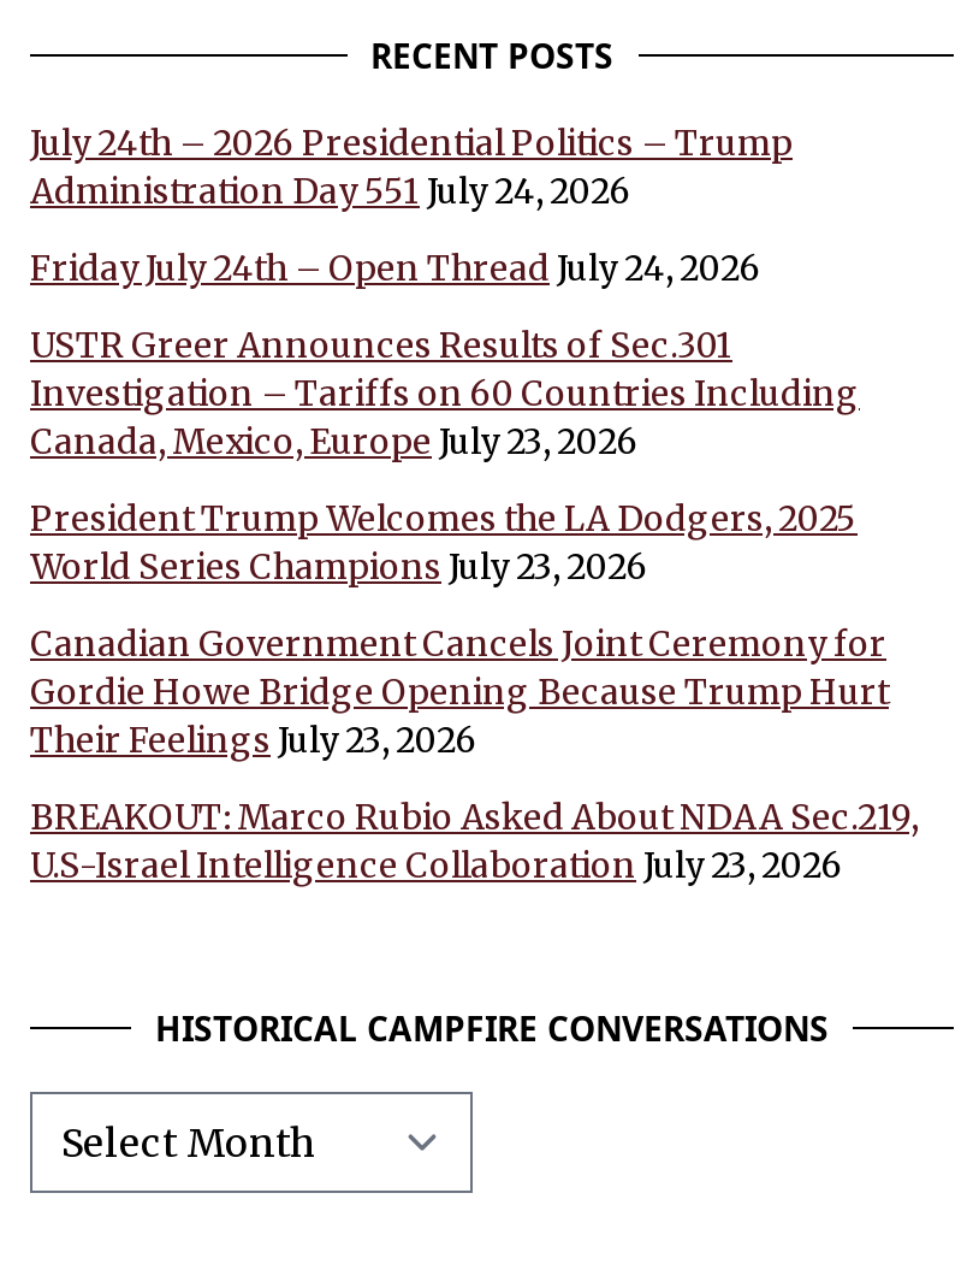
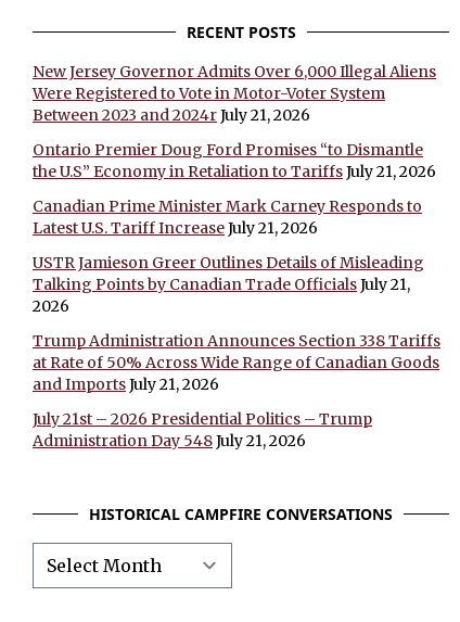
- July 24th – 2026 Presidential Politics – Trump
- Administration Day 551 July 24, 2026
+ New Jersey Governor Admits Over 6,000 Illegal Aliens
+ Were Registered to Vote in Motor-Voter System
+ Between 2023 and 2024r July 21, 2026

- Friday July 24th – Open Thread July 24, 2026
+ Ontario Premier Doug Ford Promises “to Dismantle
+ the U.S” Economy in Retaliation to Tariffs July 21, 2026

- USTR Greer Announces Results of Sec.301
- Investigation – Tariffs on 60 Countries Including
- Canada, Mexico, Europe July 23, 2026
+ Canadian Prime Minister Mark Carney Responds to
+ Latest U.S. Tariff Increase July 21, 2026

- President Trump Welcomes the LA Dodgers, 2025
- World Series Champions July 23, 2026
+ USTR Jamieson Greer Outlines Details of Misleading
+ Talking Points by Canadian Trade Officials July 21,
+ 2026

- Canadian Government Cancels Joint Ceremony for
- Gordie Howe Bridge Opening Because Trump Hurt
- Their Feelings July 23, 2026
+ Trump Administration Announces Section 338 Tariffs
+ at Rate of 50% Across Wide Range of Canadian Goods
+ and Imports July 21, 2026

- BREAKOUT: Marco Rubio Asked About NDAA Sec.219,
- U.S-Israel Intelligence Collaboration July 23, 2026
+ July 21st – 2026 Presidential Politics – Trump
+ Administration Day 548 July 21, 2026
